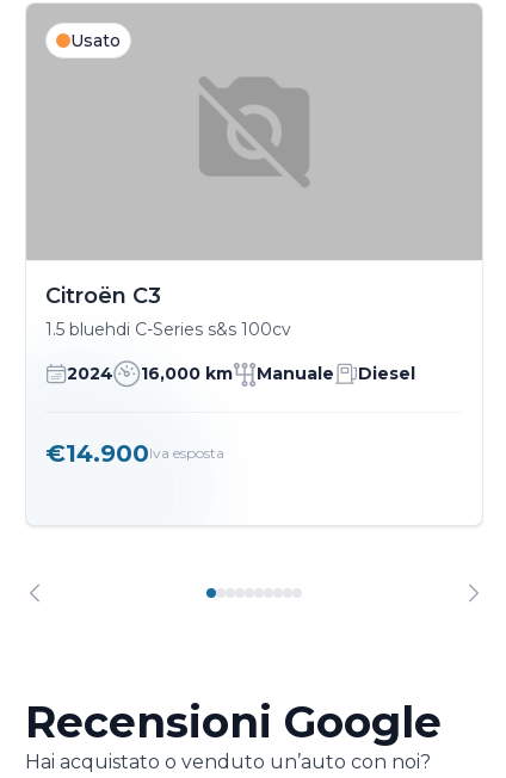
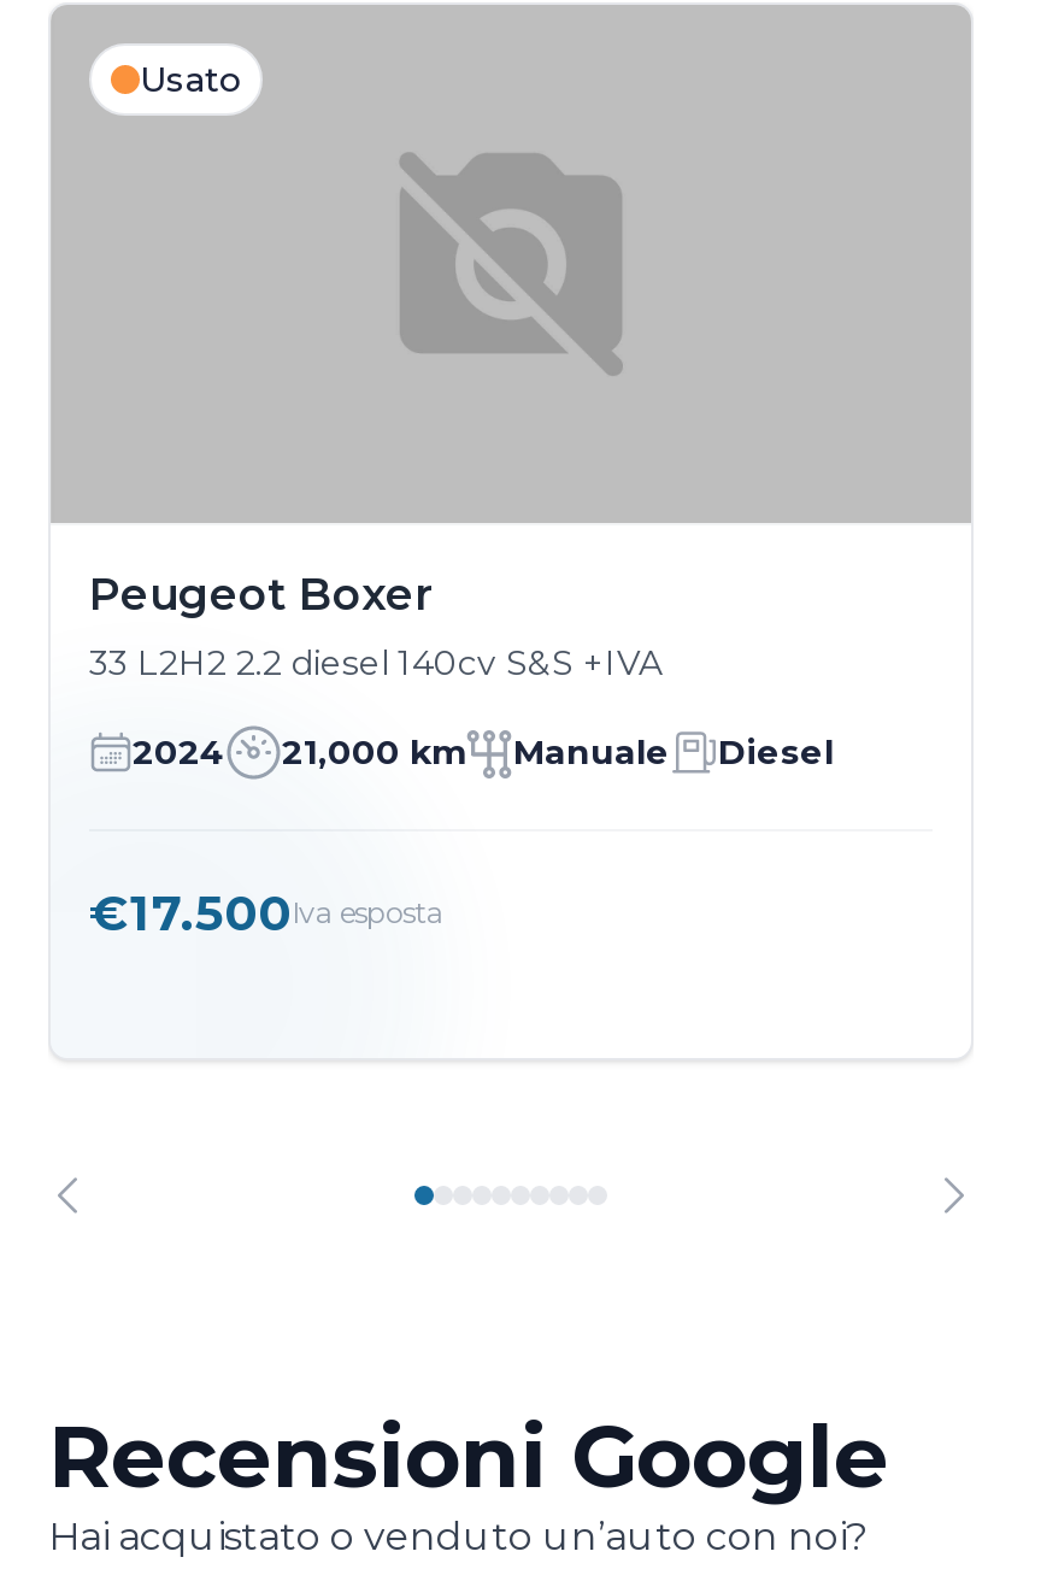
- Citroën C3
- 1.5 bluehdi C-Series s&s 100cv
+ Peugeot Boxer
+ 33 L2H2 2.2 diesel 140cv S&S +IVA

- 2024 16,000 km Manuale Diesel
+ 2024 21,000 km Manuale Diesel

- €14.900Iva esposta
+ €17.500Iva esposta
